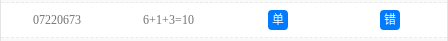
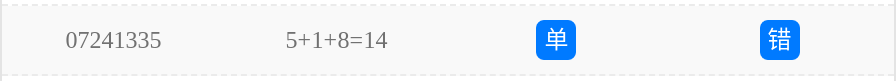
- 07220673
+ 07241335

- 6+1+3=10
+ 5+1+8=14
